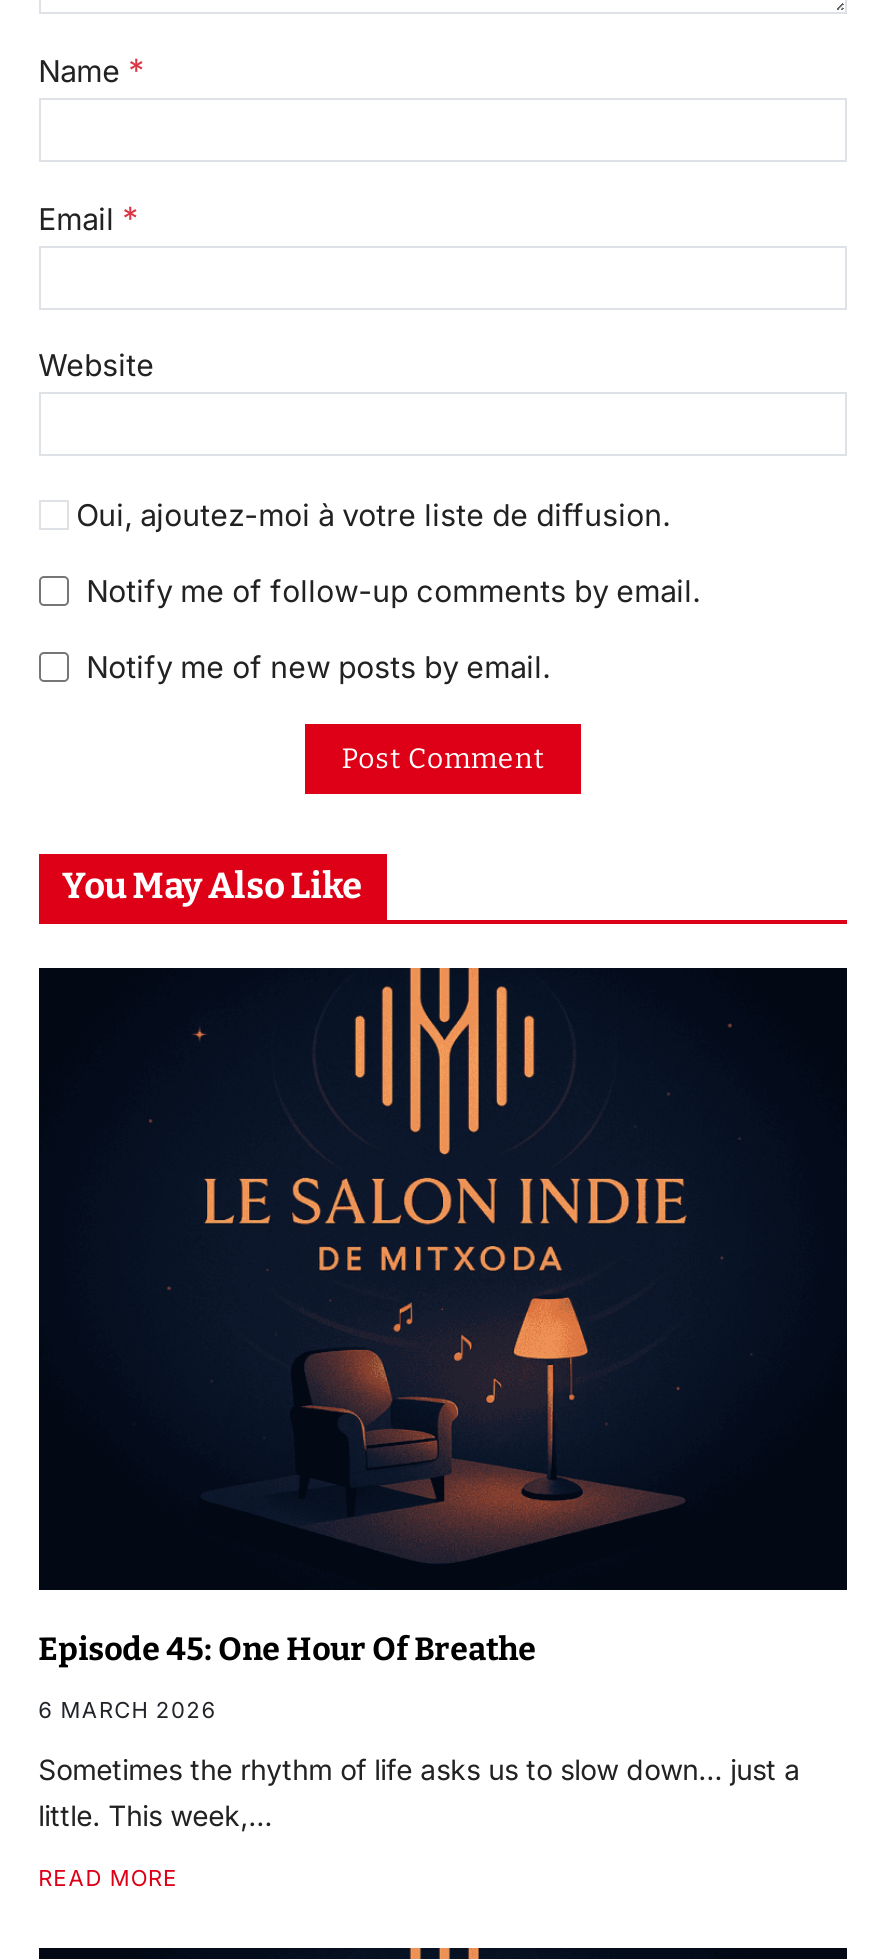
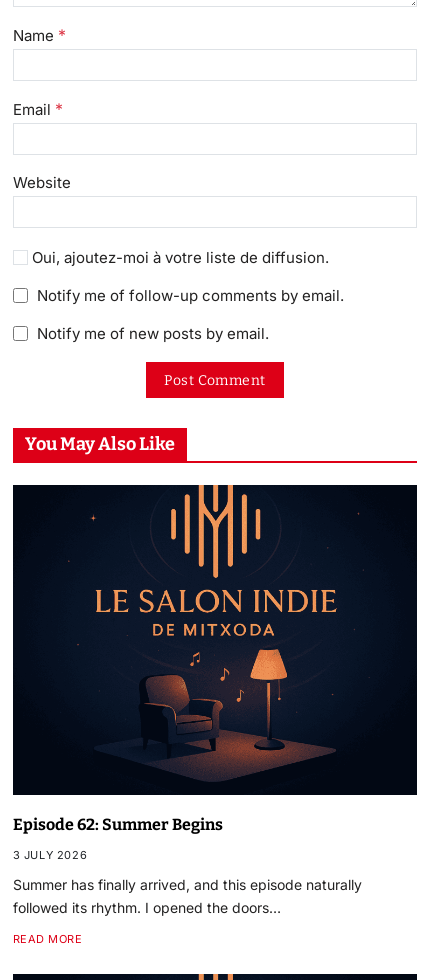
- Episode 45: One Hour Of Breathe
+ Episode 62: Summer Begins

- 6 MARCH 2026
+ 3 JULY 2026

- Sometimes the rhythm of life asks us to slow down… just a
- little. This week,…
+ Summer has finally arrived, and this episode naturally
+ followed its rhythm. I opened the doors…
